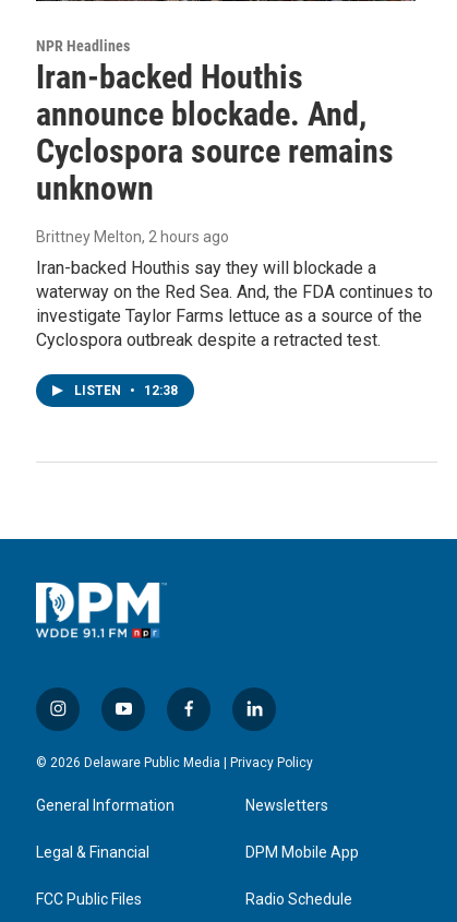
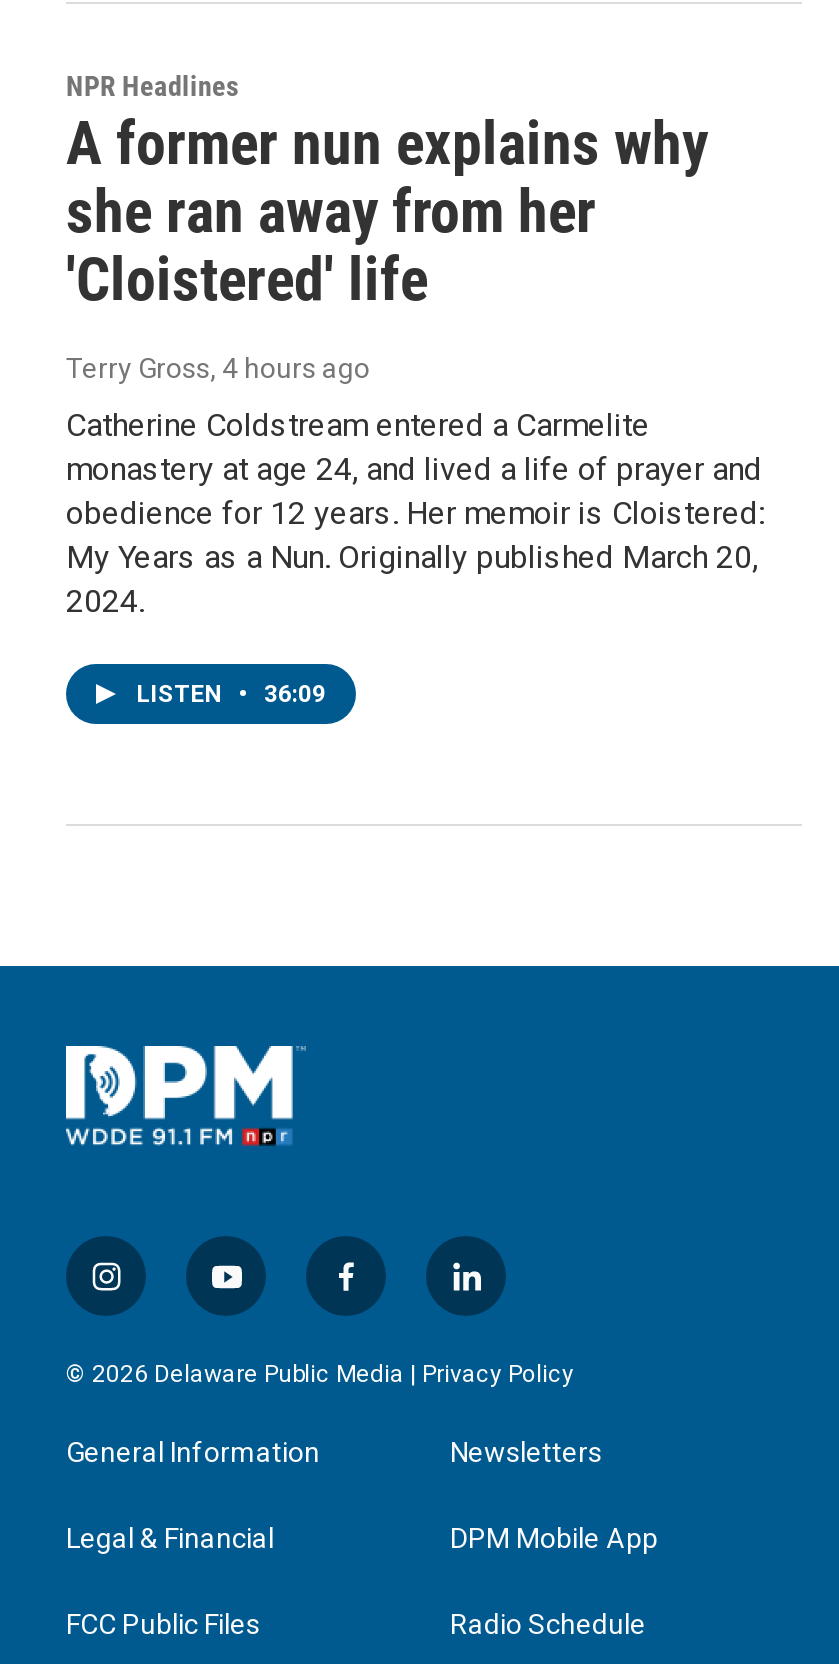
- Iran-backed Houthis
- announce blockade. And,
- Cyclospora source remains
- unknown
+ A former nun explains why
+ she ran away from her
+ 'Cloistered' life

- Brittney Melton, 2 hours ago
+ Terry Gross, 4 hours ago

- Iran-backed Houthis say they will blockade a
- waterway on the Red Sea. And, the FDA continues to
- investigate Taylor Farms lettuce as a source of the
- Cyclospora outbreak despite a retracted test.
+ Catherine Coldstream entered a Carmelite
+ monastery at age 24, and lived a life of prayer and
+ obedience for 12 years. Her memoir is Cloistered:
+ My Years as a Nun. Originally published March 20,
+ 2024.

- LISTEN • 12:38
+ LISTEN • 36:09
